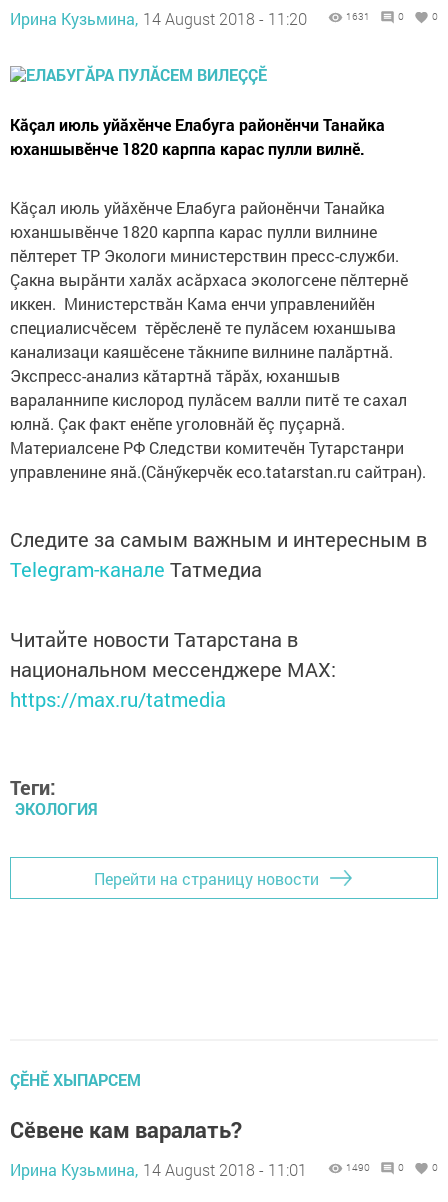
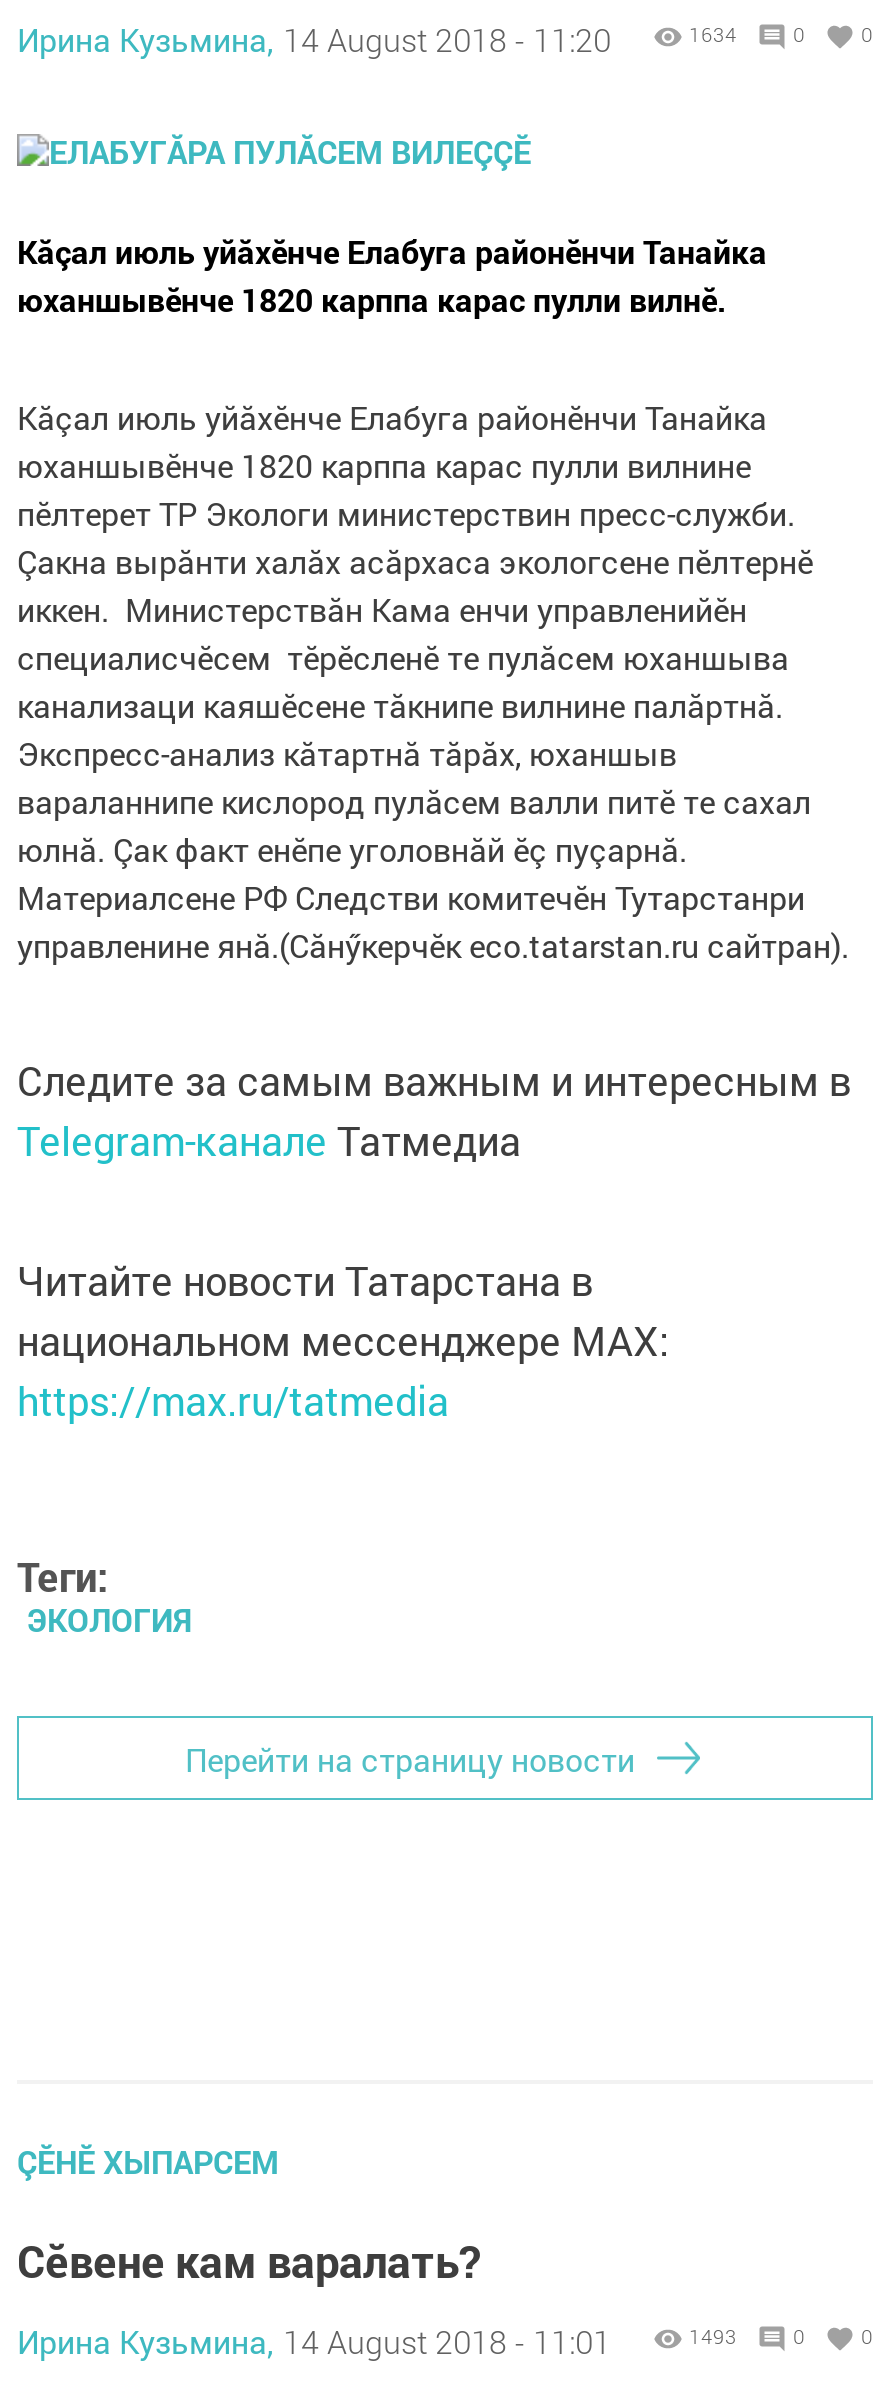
- 1631
+ 1634

- 1490
+ 1493
